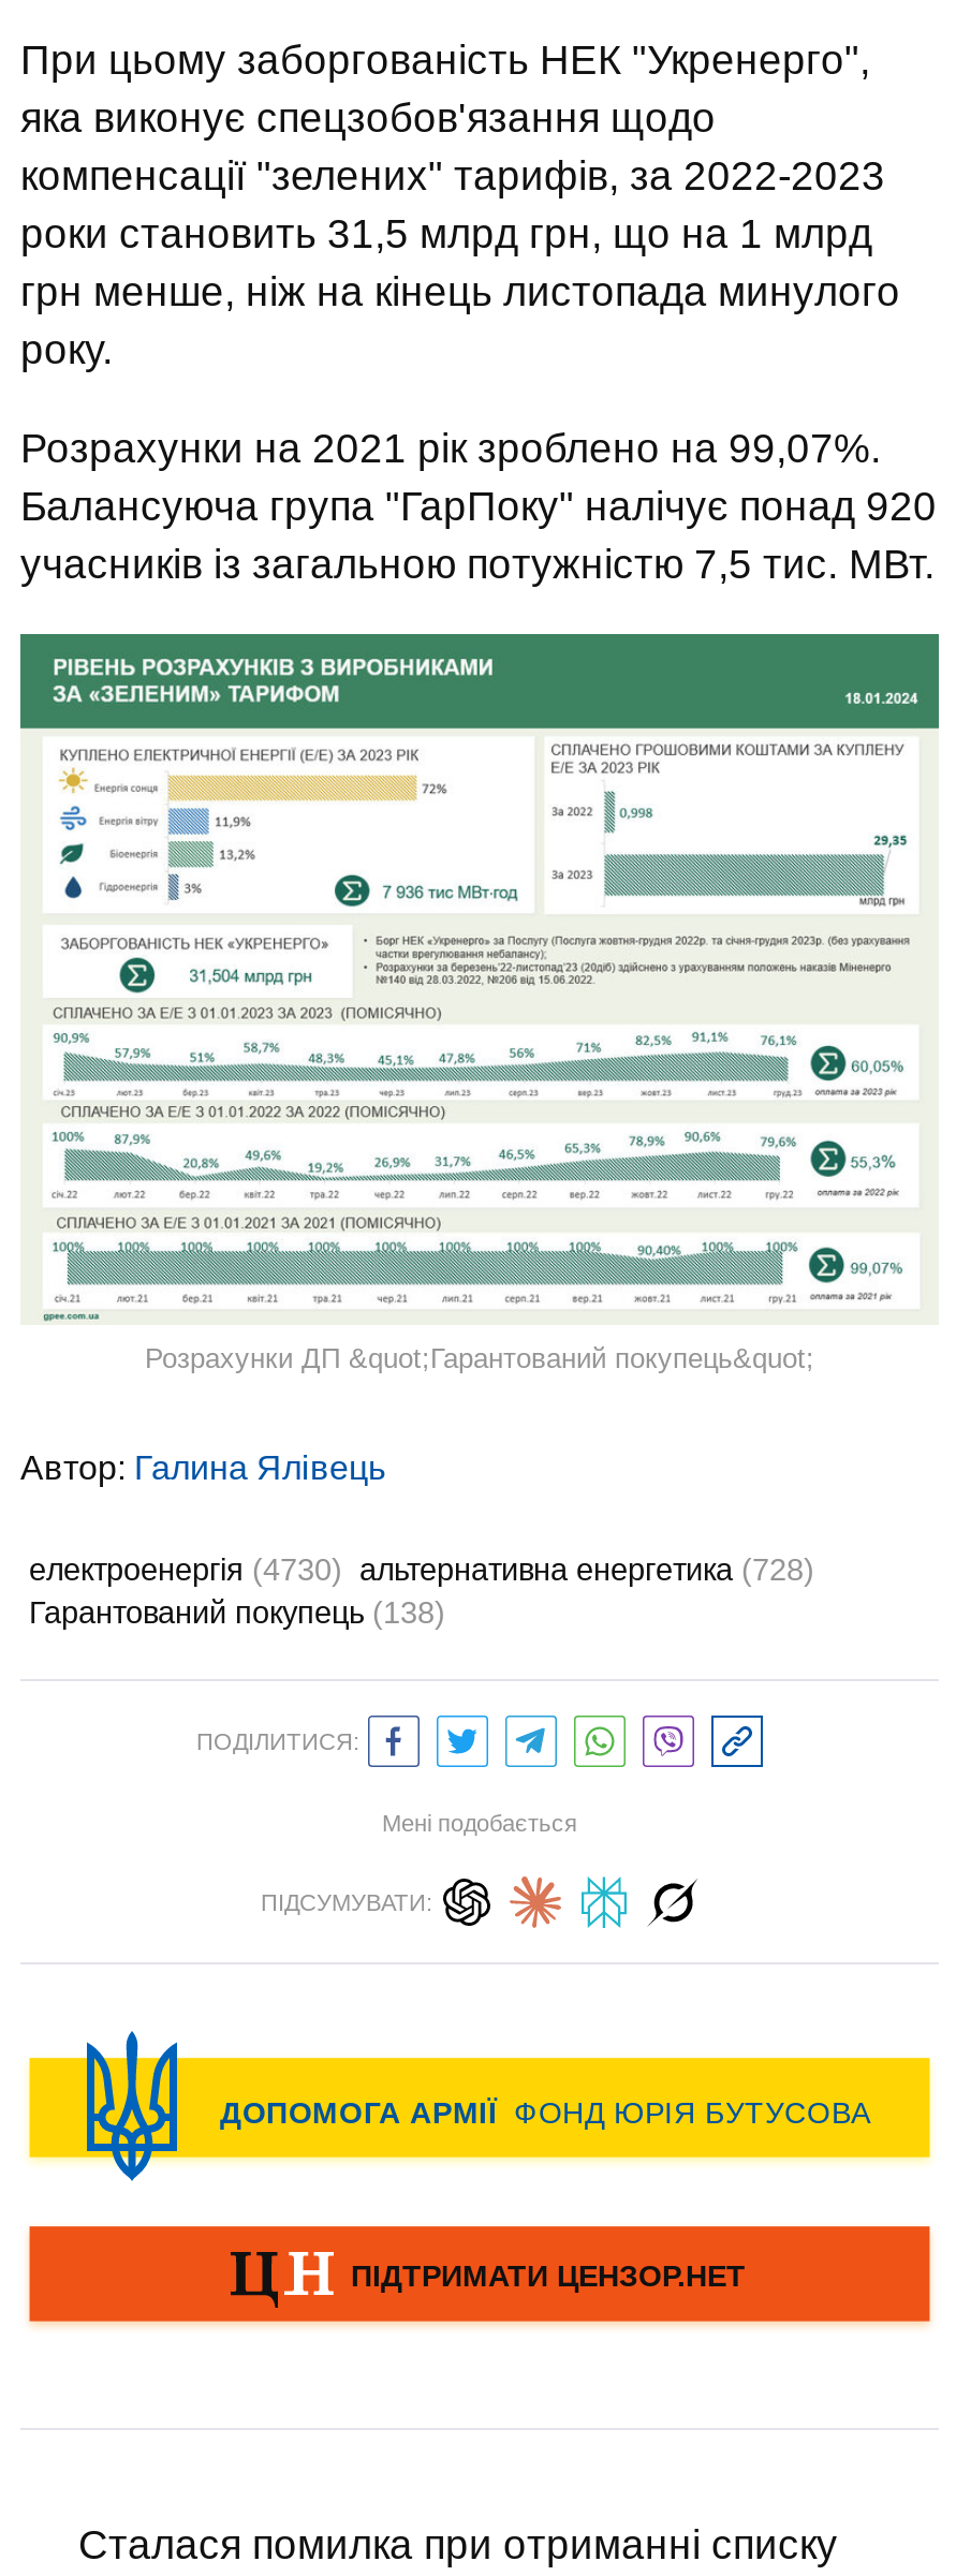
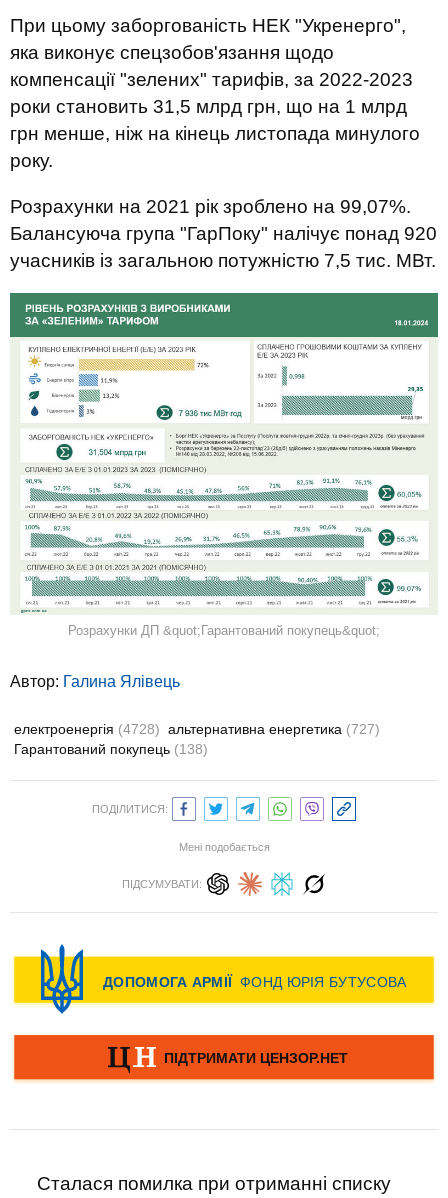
- електроенергія (4730) альтернативна енергетика (728)
+ електроенергія (4728) альтернативна енергетика (727)
